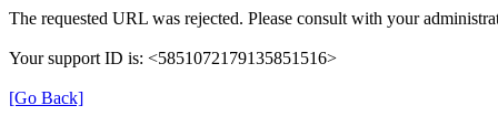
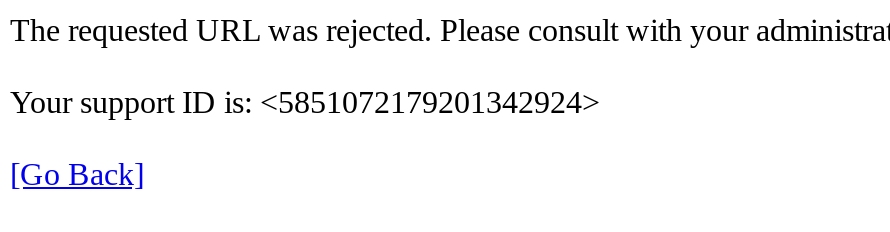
- Your support ID is: <5851072179135851516>
+ Your support ID is: <5851072179201342924>
